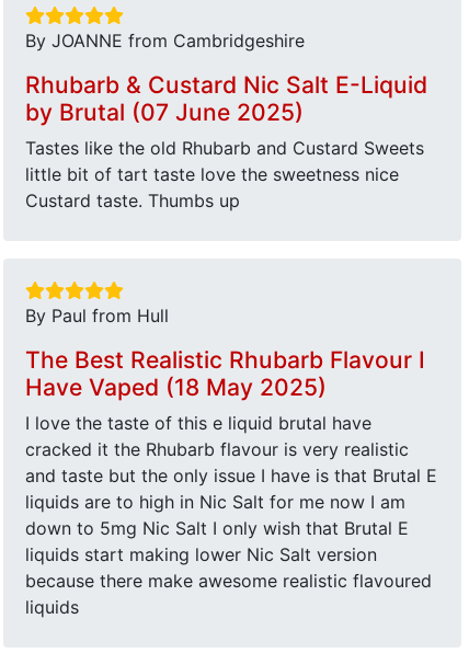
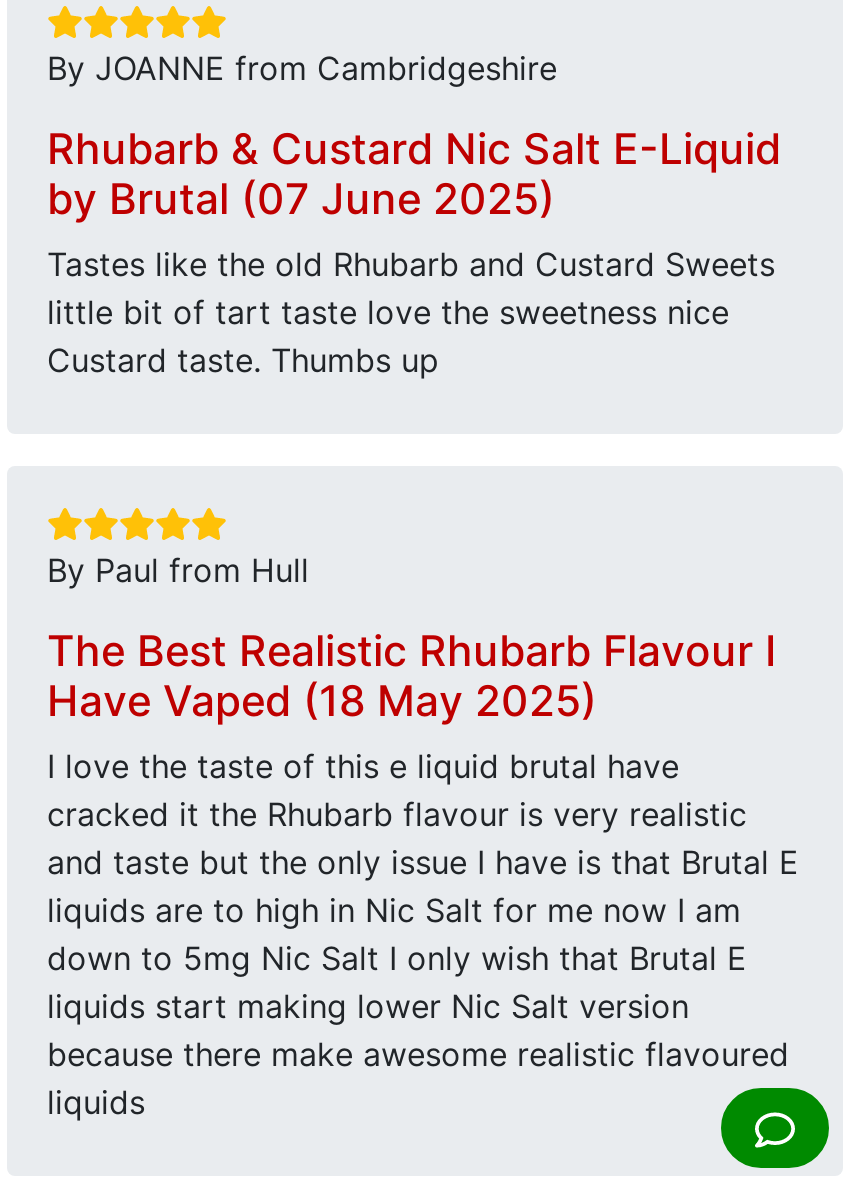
+ [image]
